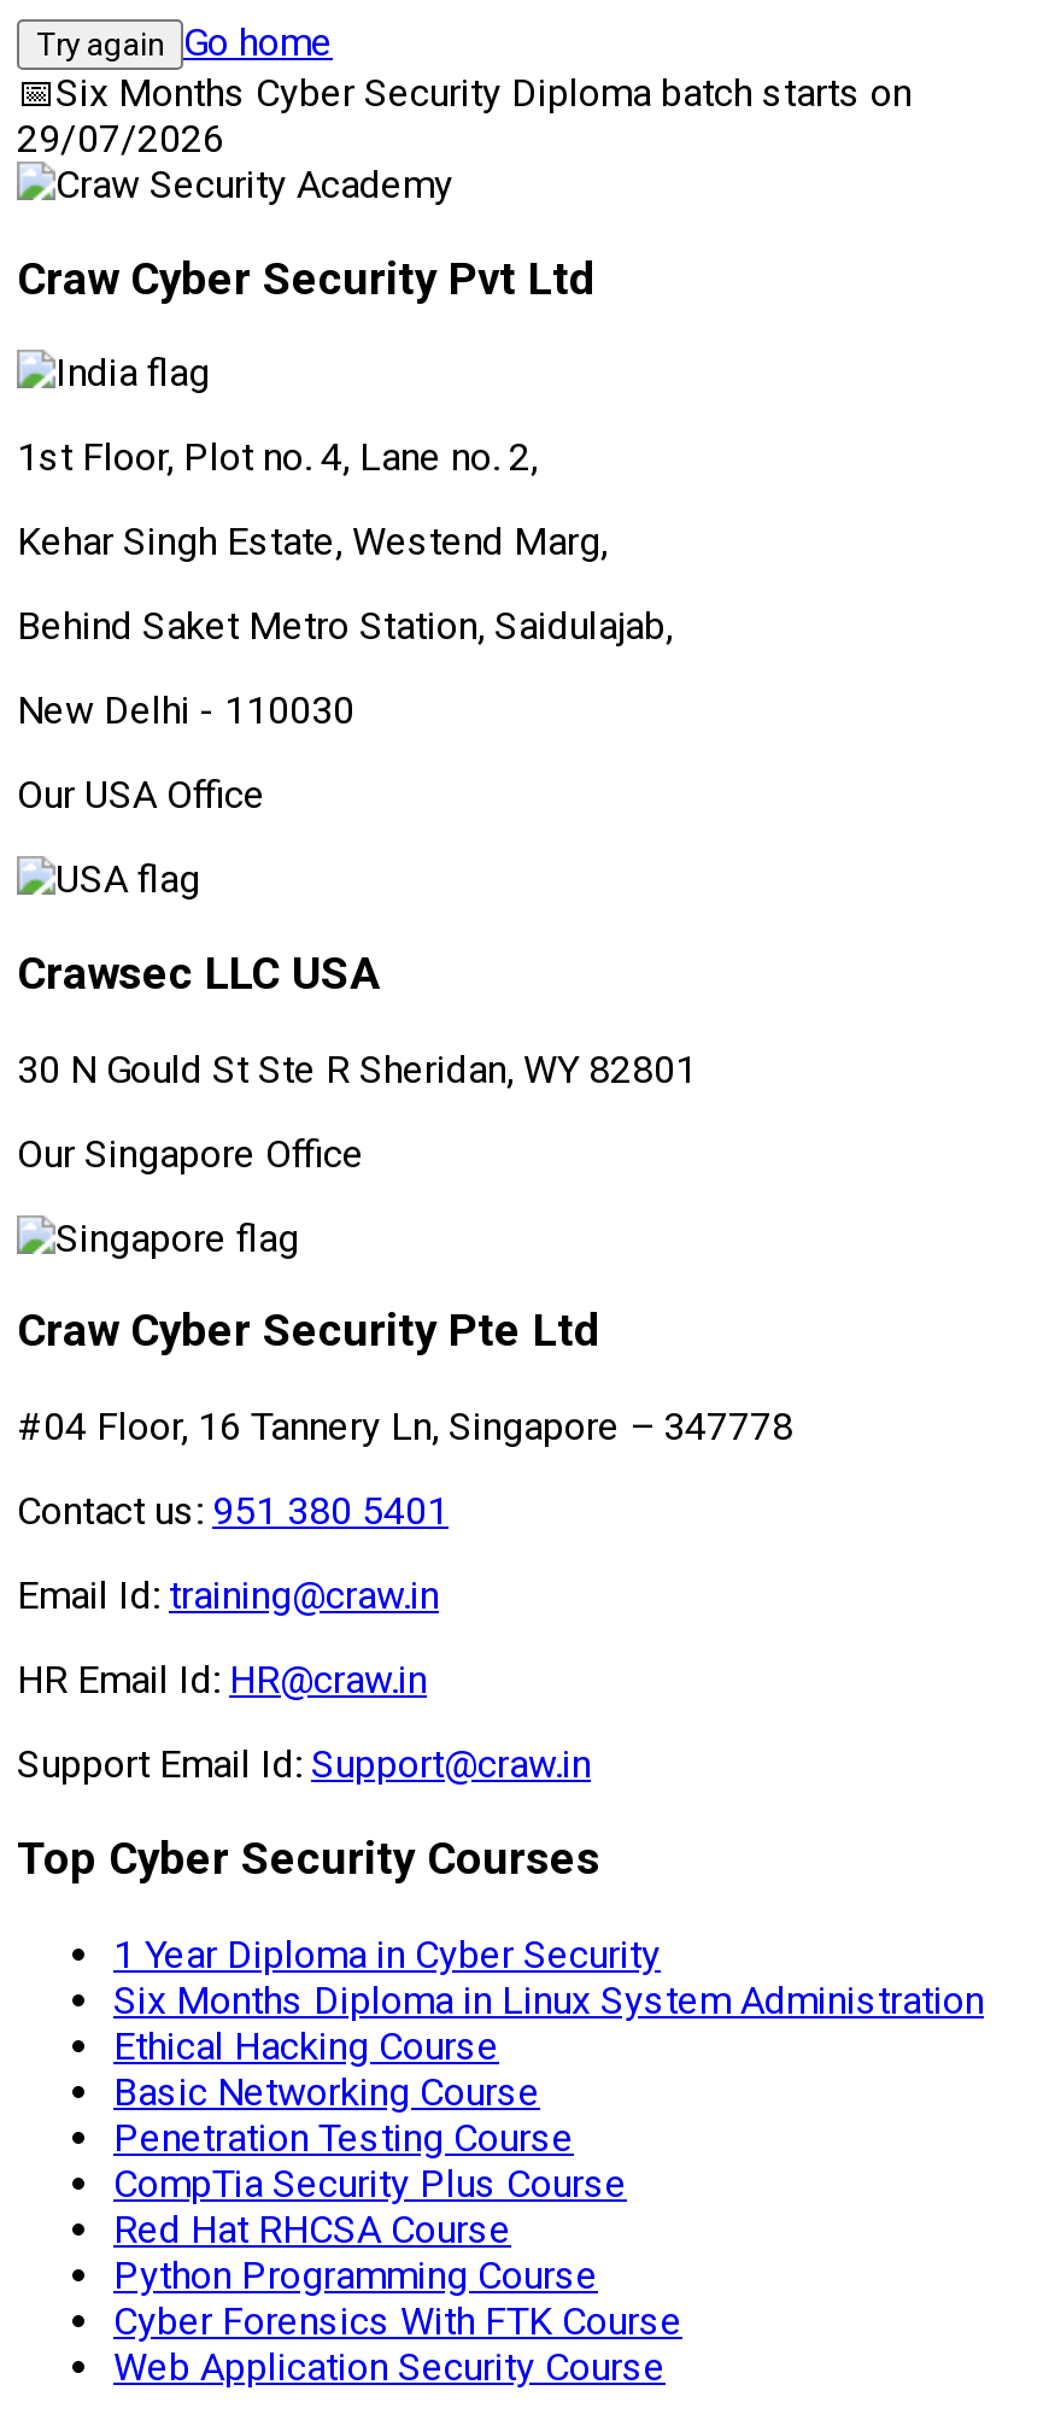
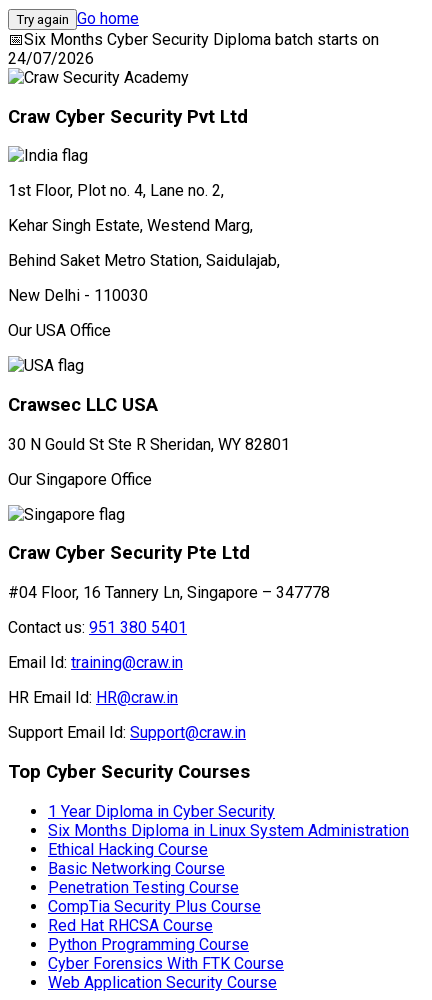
- 29/07/2026
+ 24/07/2026
